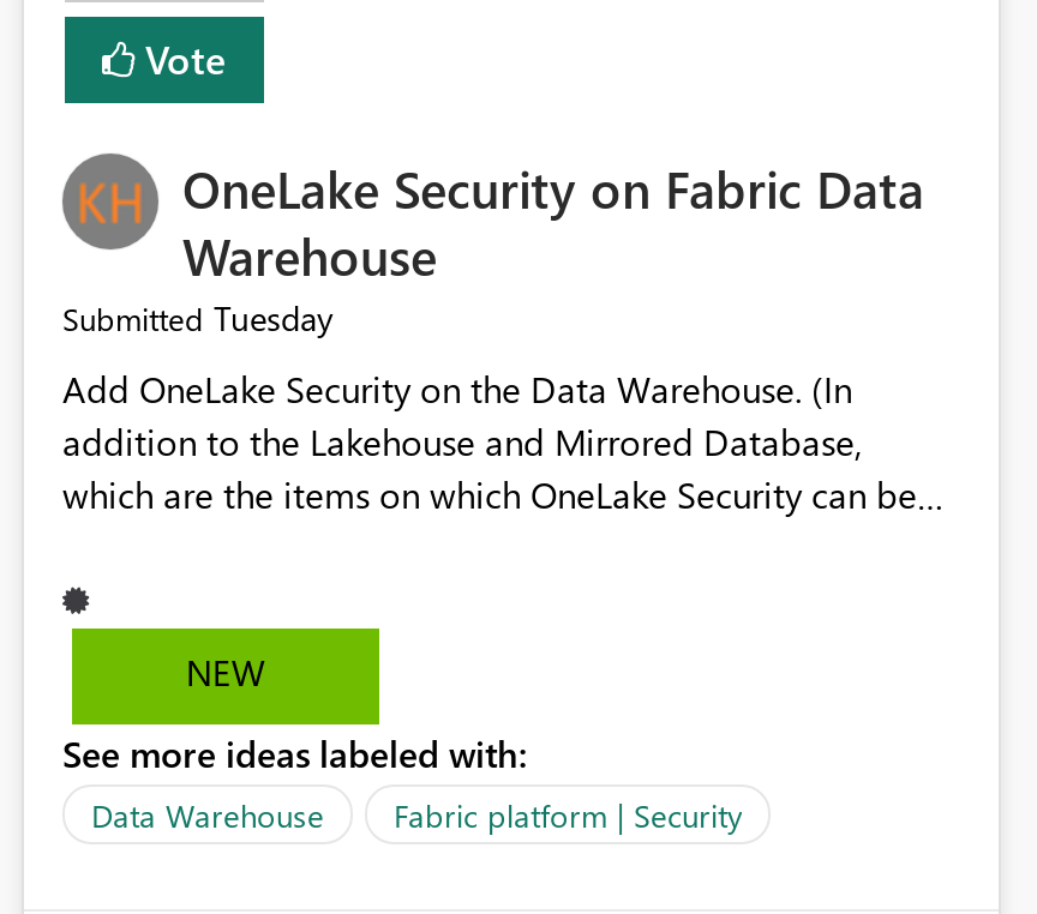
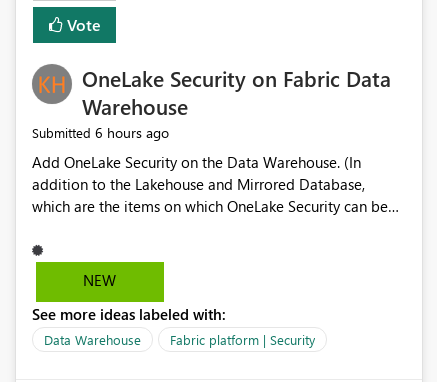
- Submitted Tuesday
+ Submitted 6 hours ago
